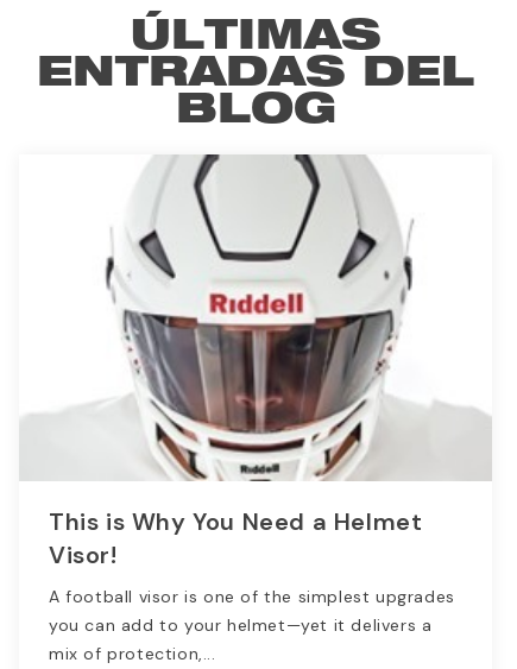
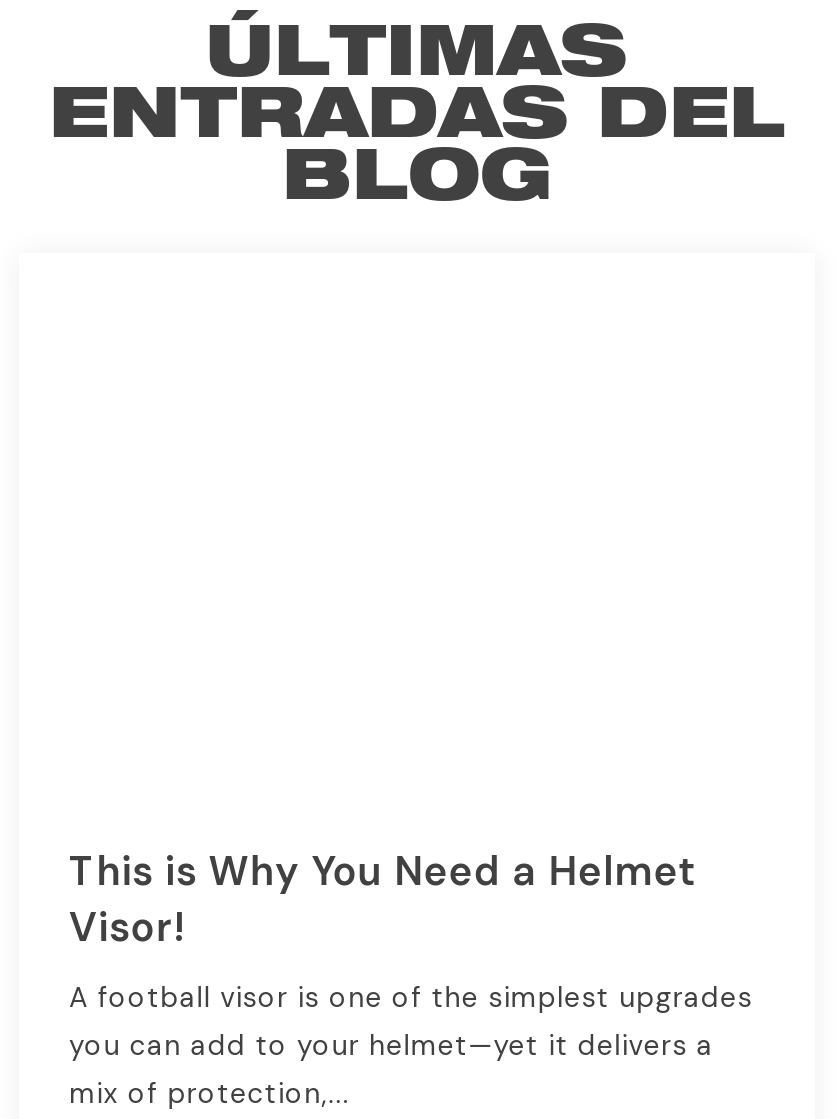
- [image]
